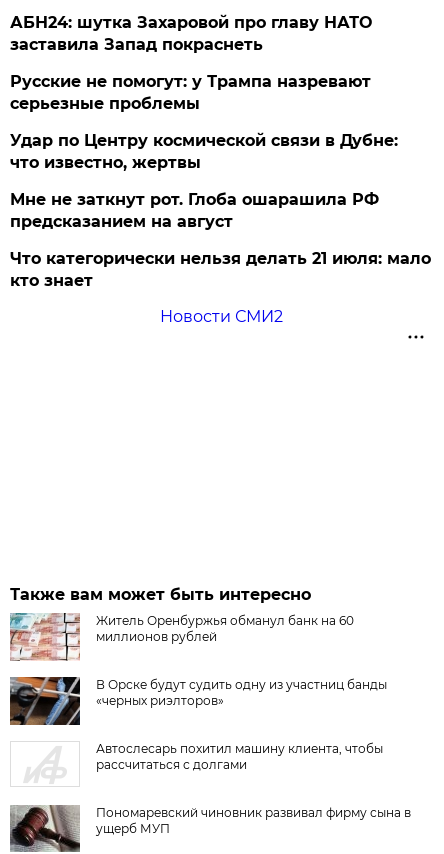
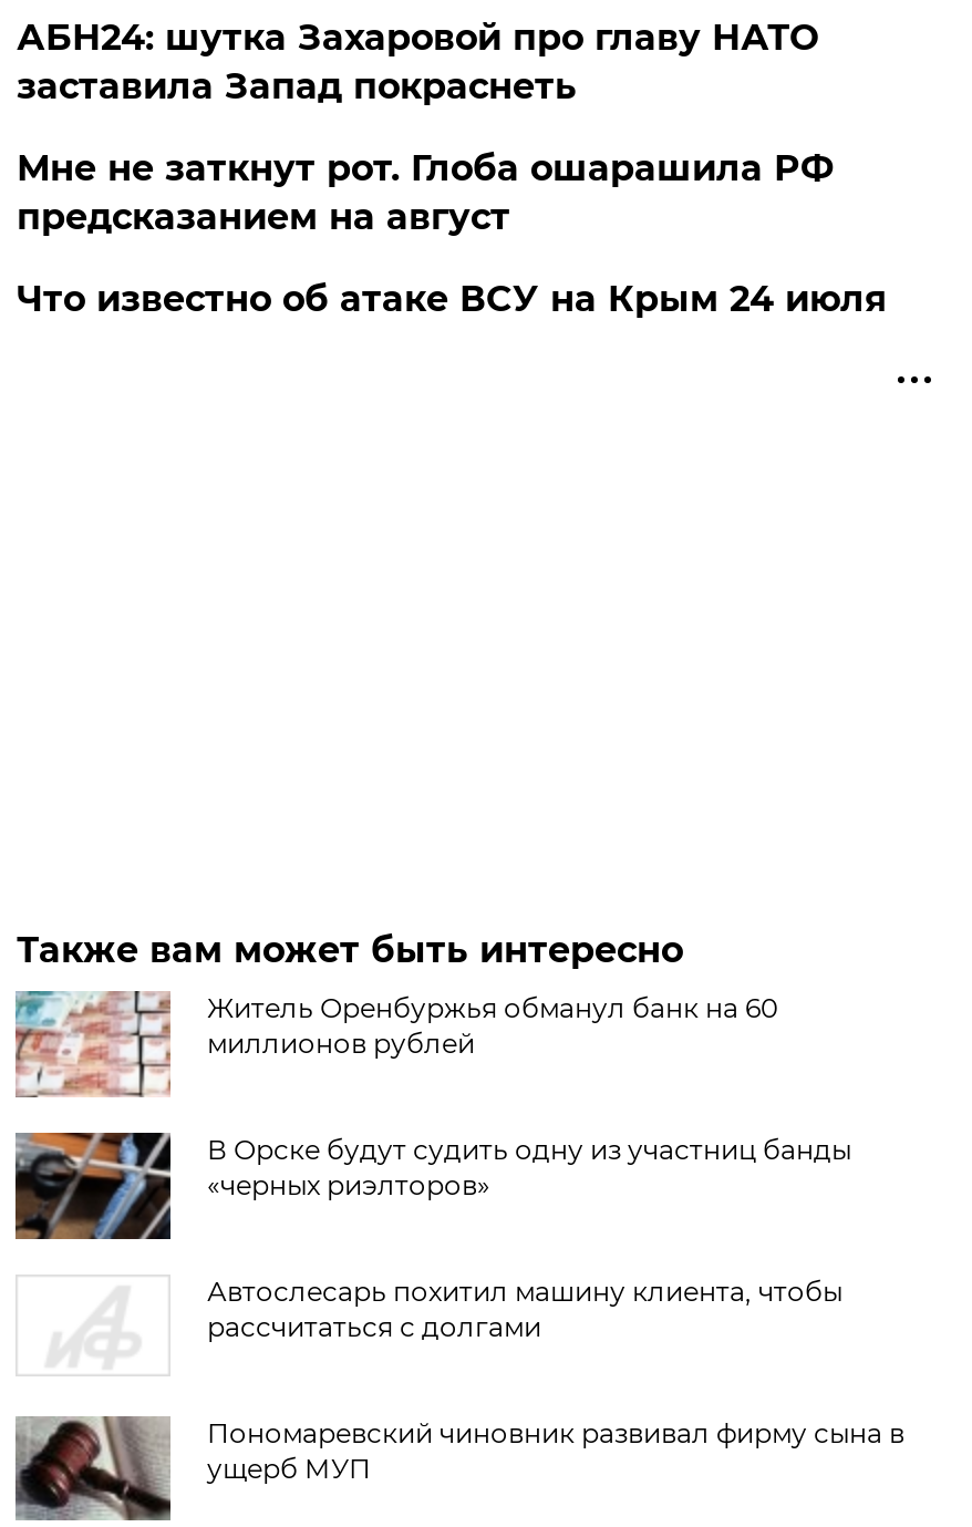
- Русские не помогут: у Трампа назревают
- серьезные проблемы
- Удар по Центру космической связи в Дубне:
- что известно, жертвы

- Что категорически нельзя делать 21 июля: мало
- кто знает
- Новости СМИ2
+ Что известно об атаке ВСУ на Крым 24 июля
